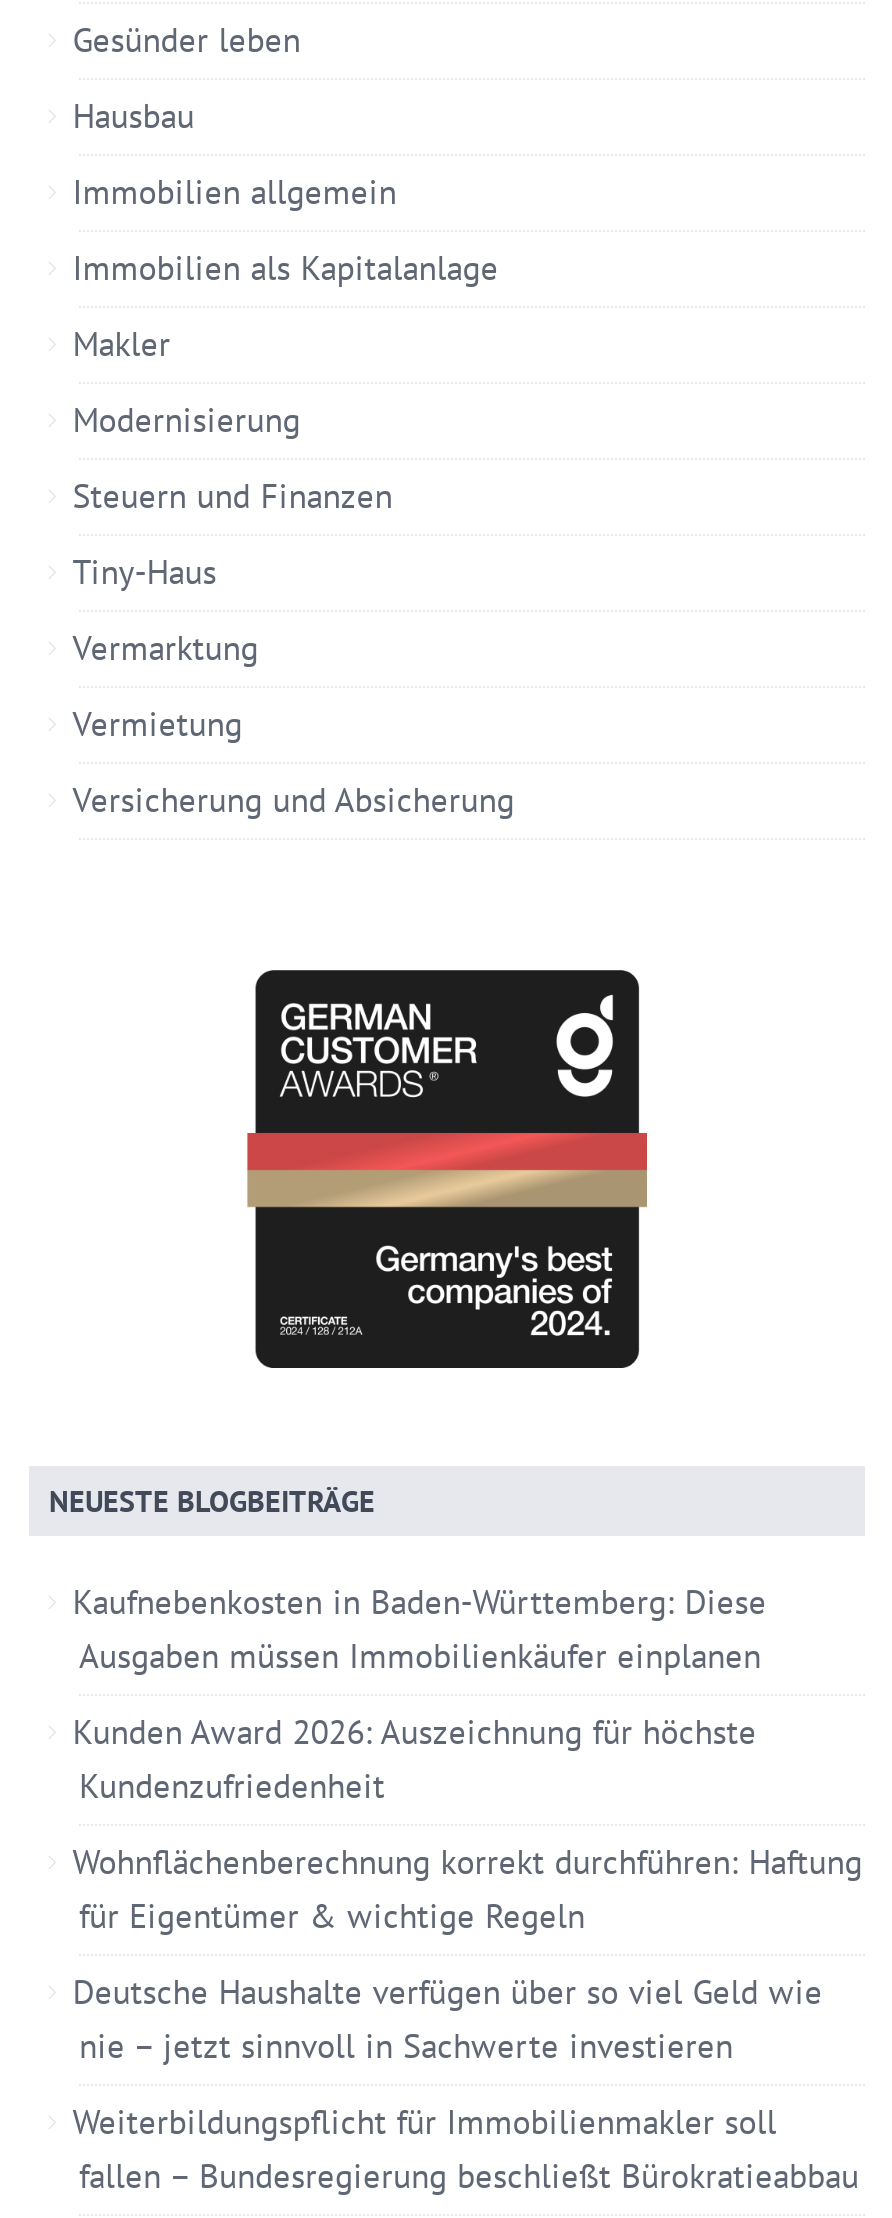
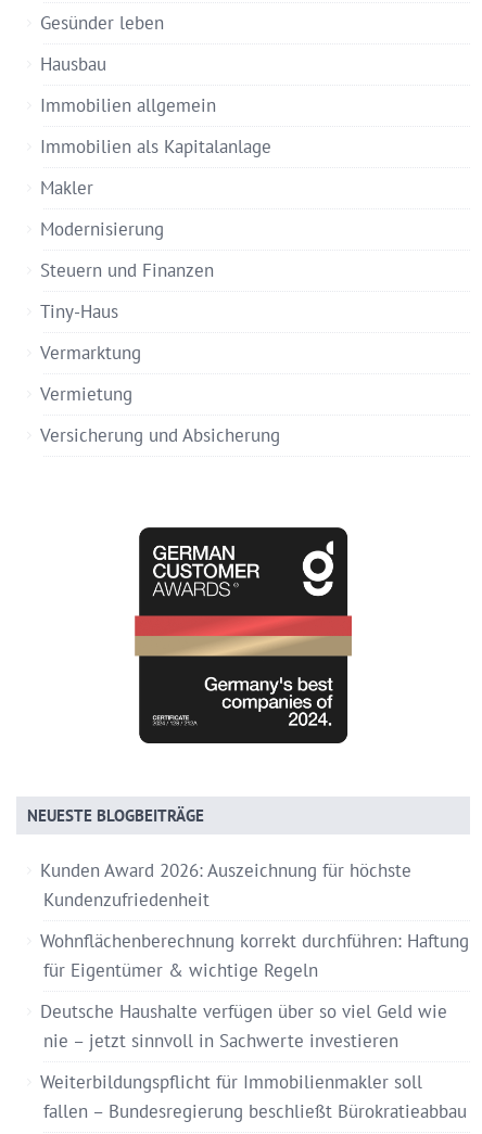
- Kaufnebenkosten in Baden-Württemberg: Diese
- Ausgaben müssen Immobilienkäufer einplanen
